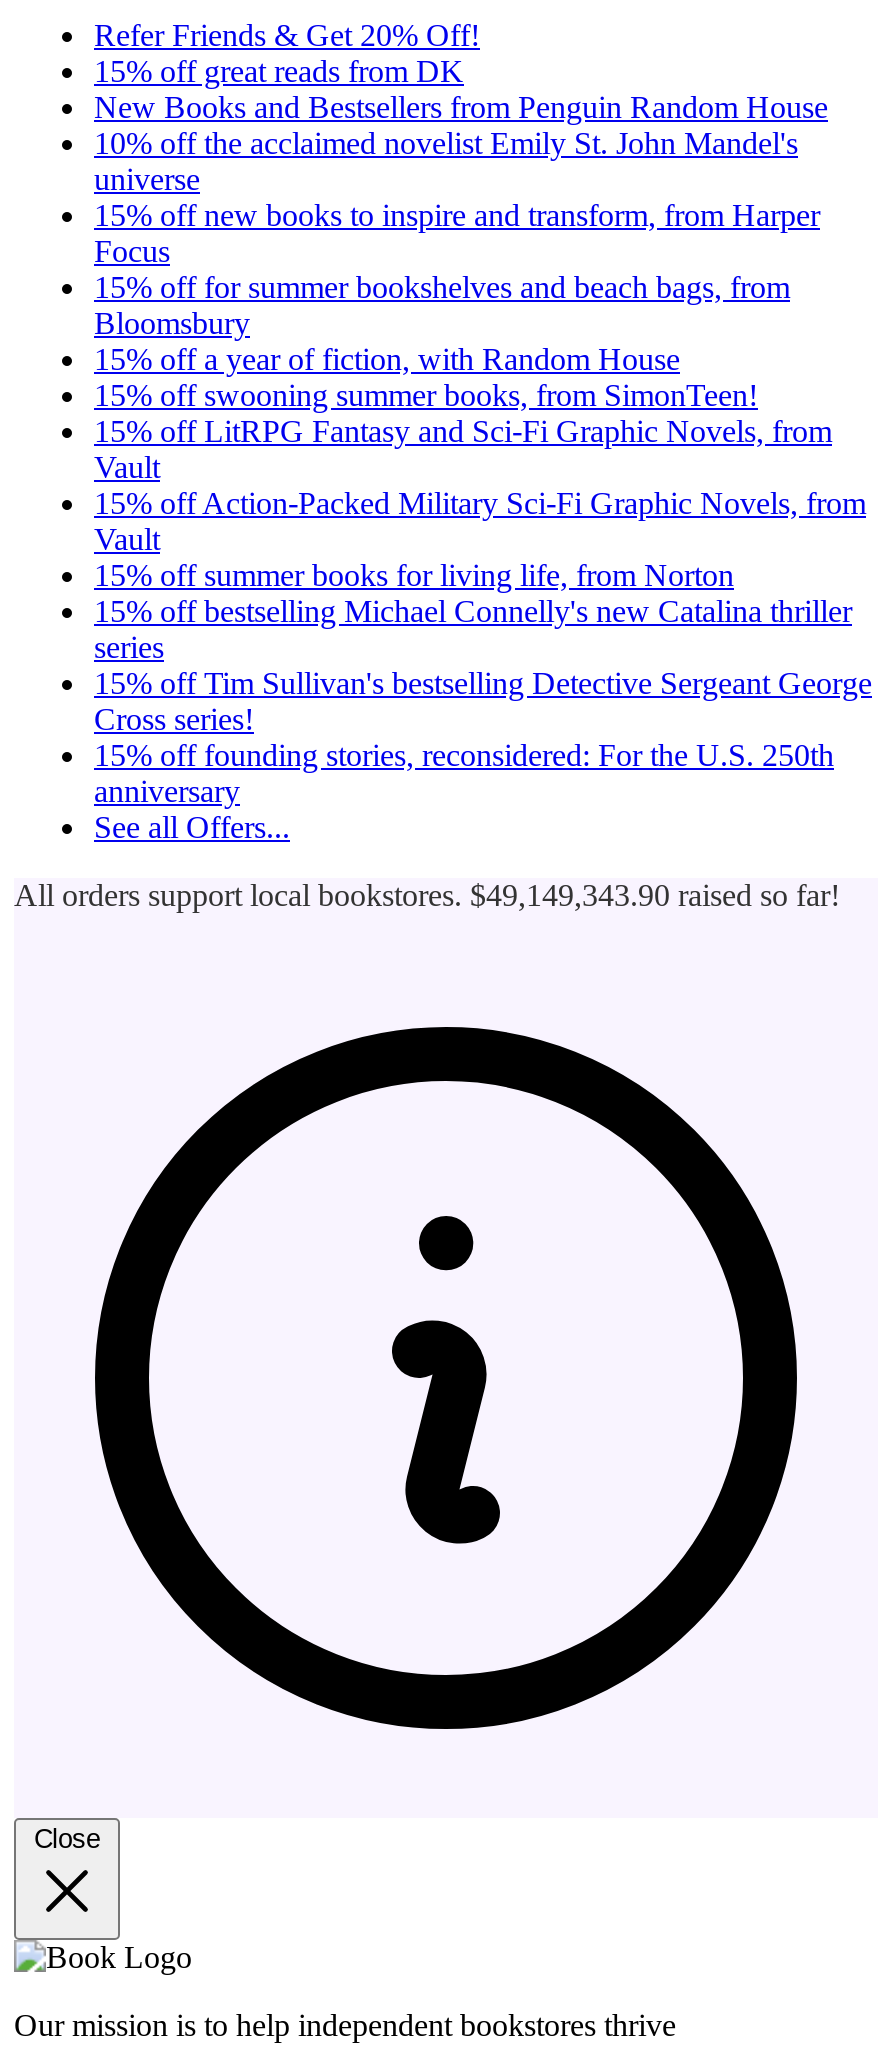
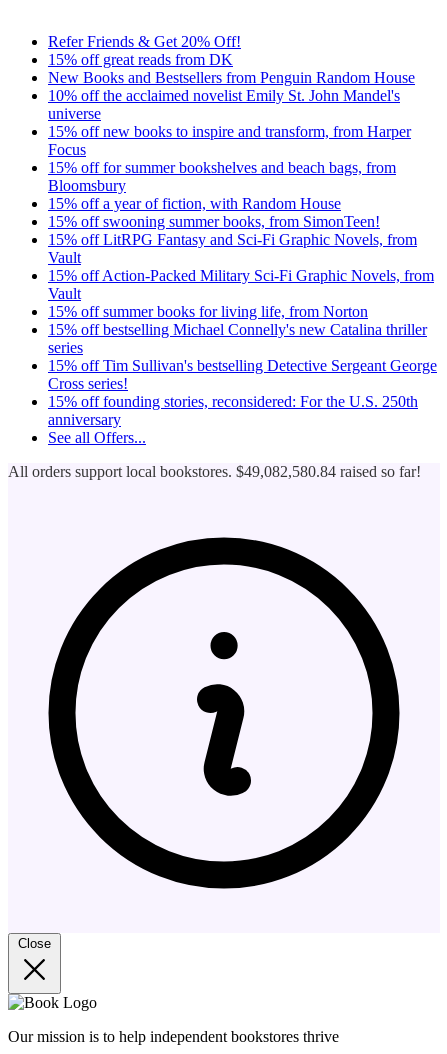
- All orders support local bookstores. $49,149,343.90 raised so far!
+ All orders support local bookstores. $49,082,580.84 raised so far!
